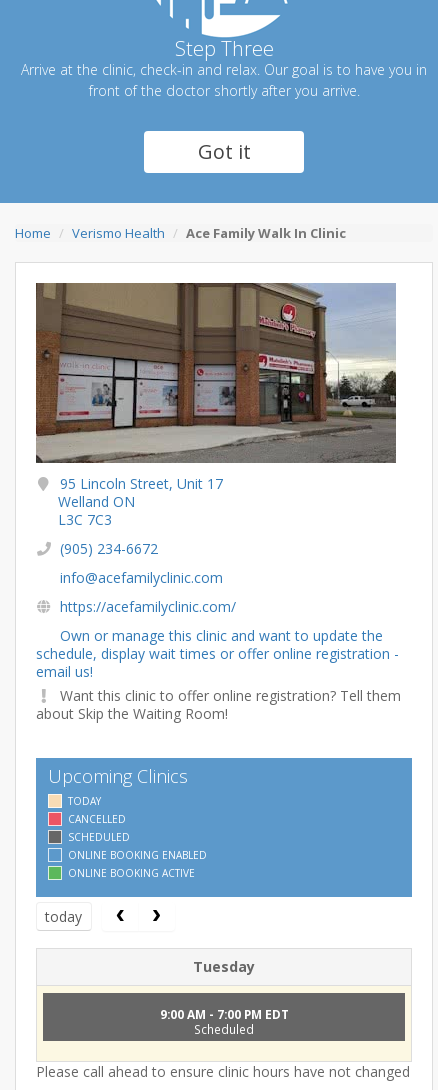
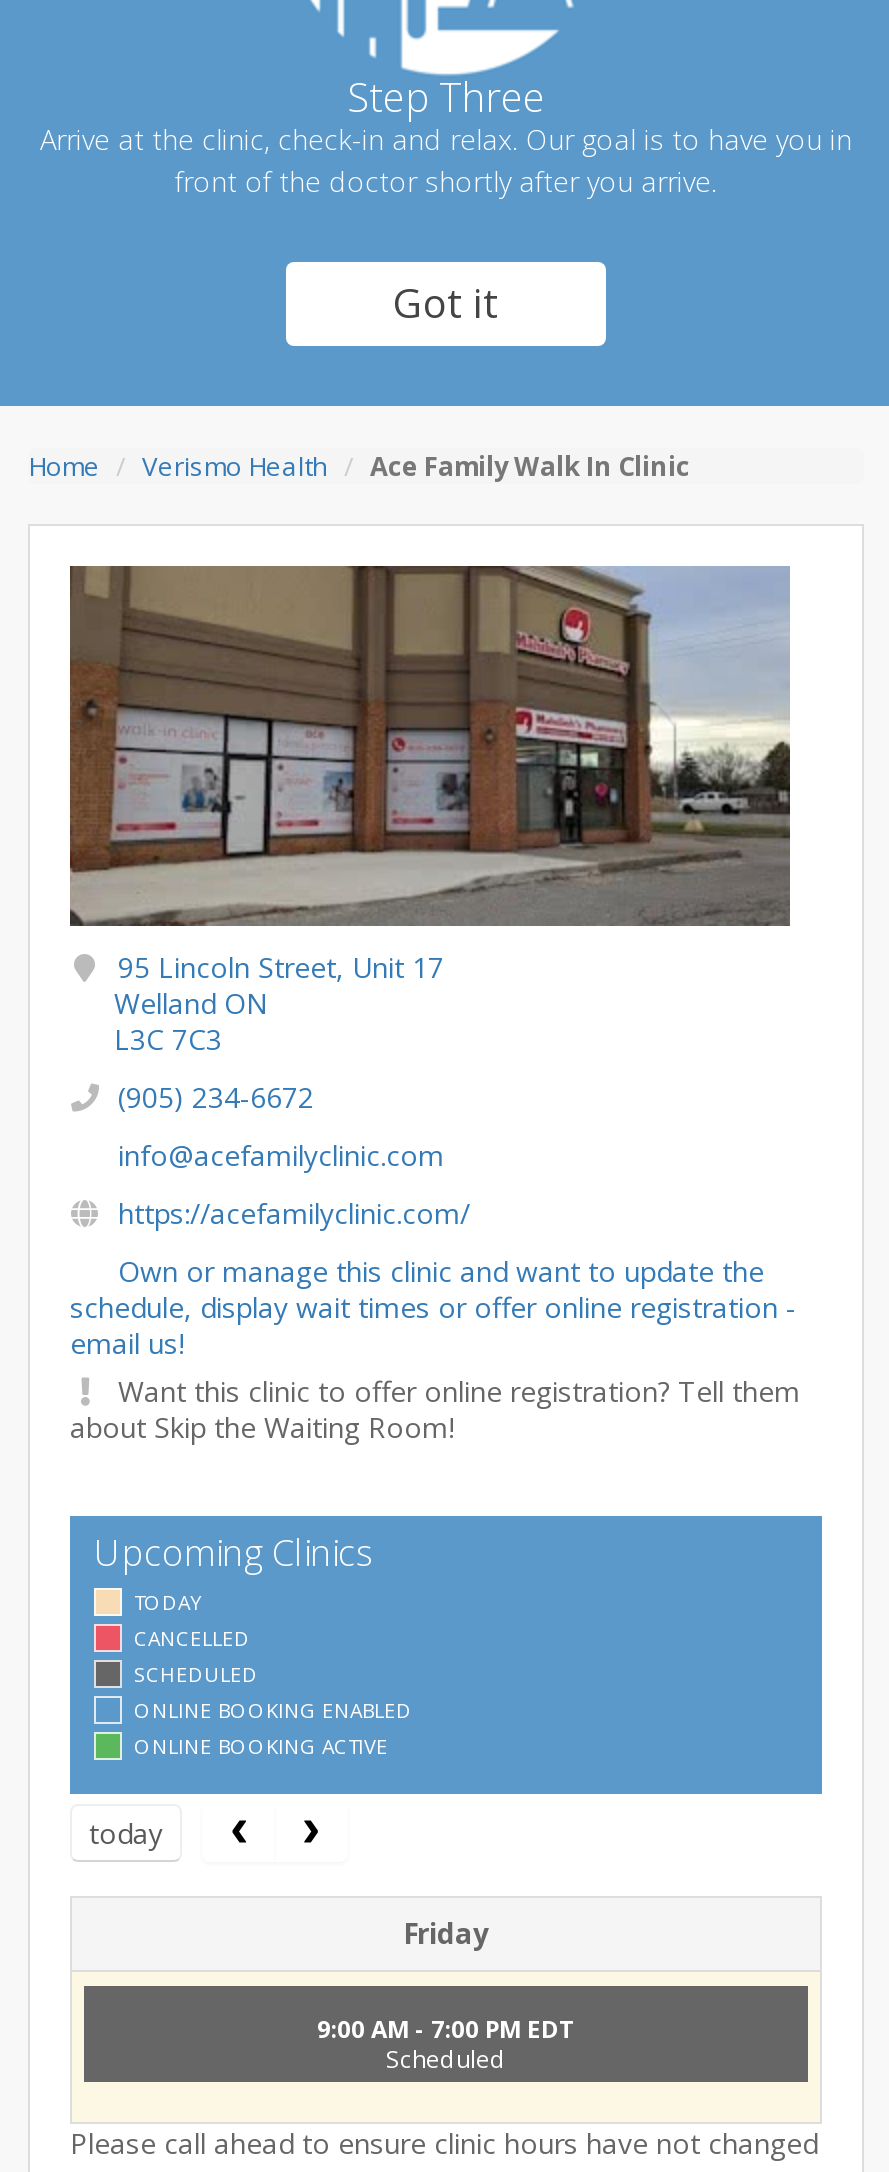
- Tuesday
+ Friday
